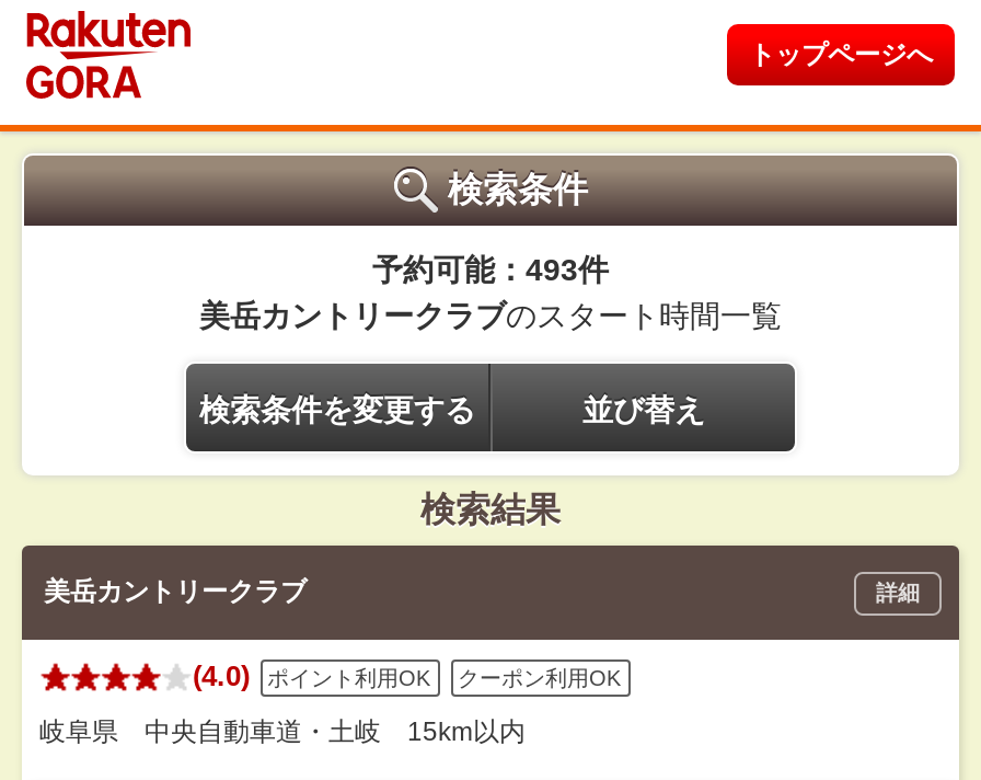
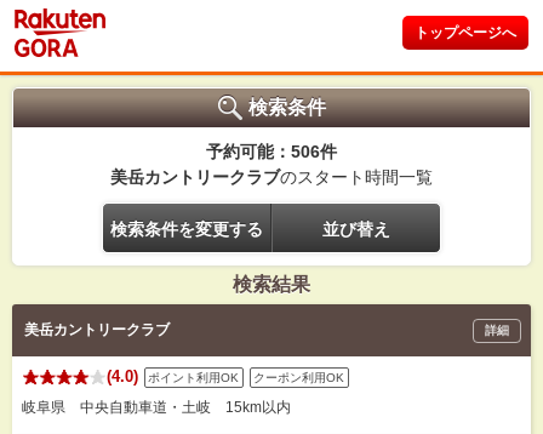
- 予約可能：493件
+ 予約可能：506件
